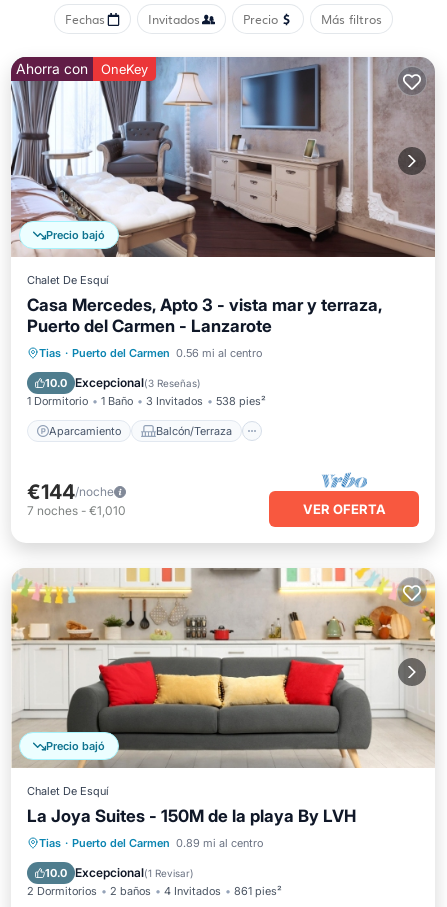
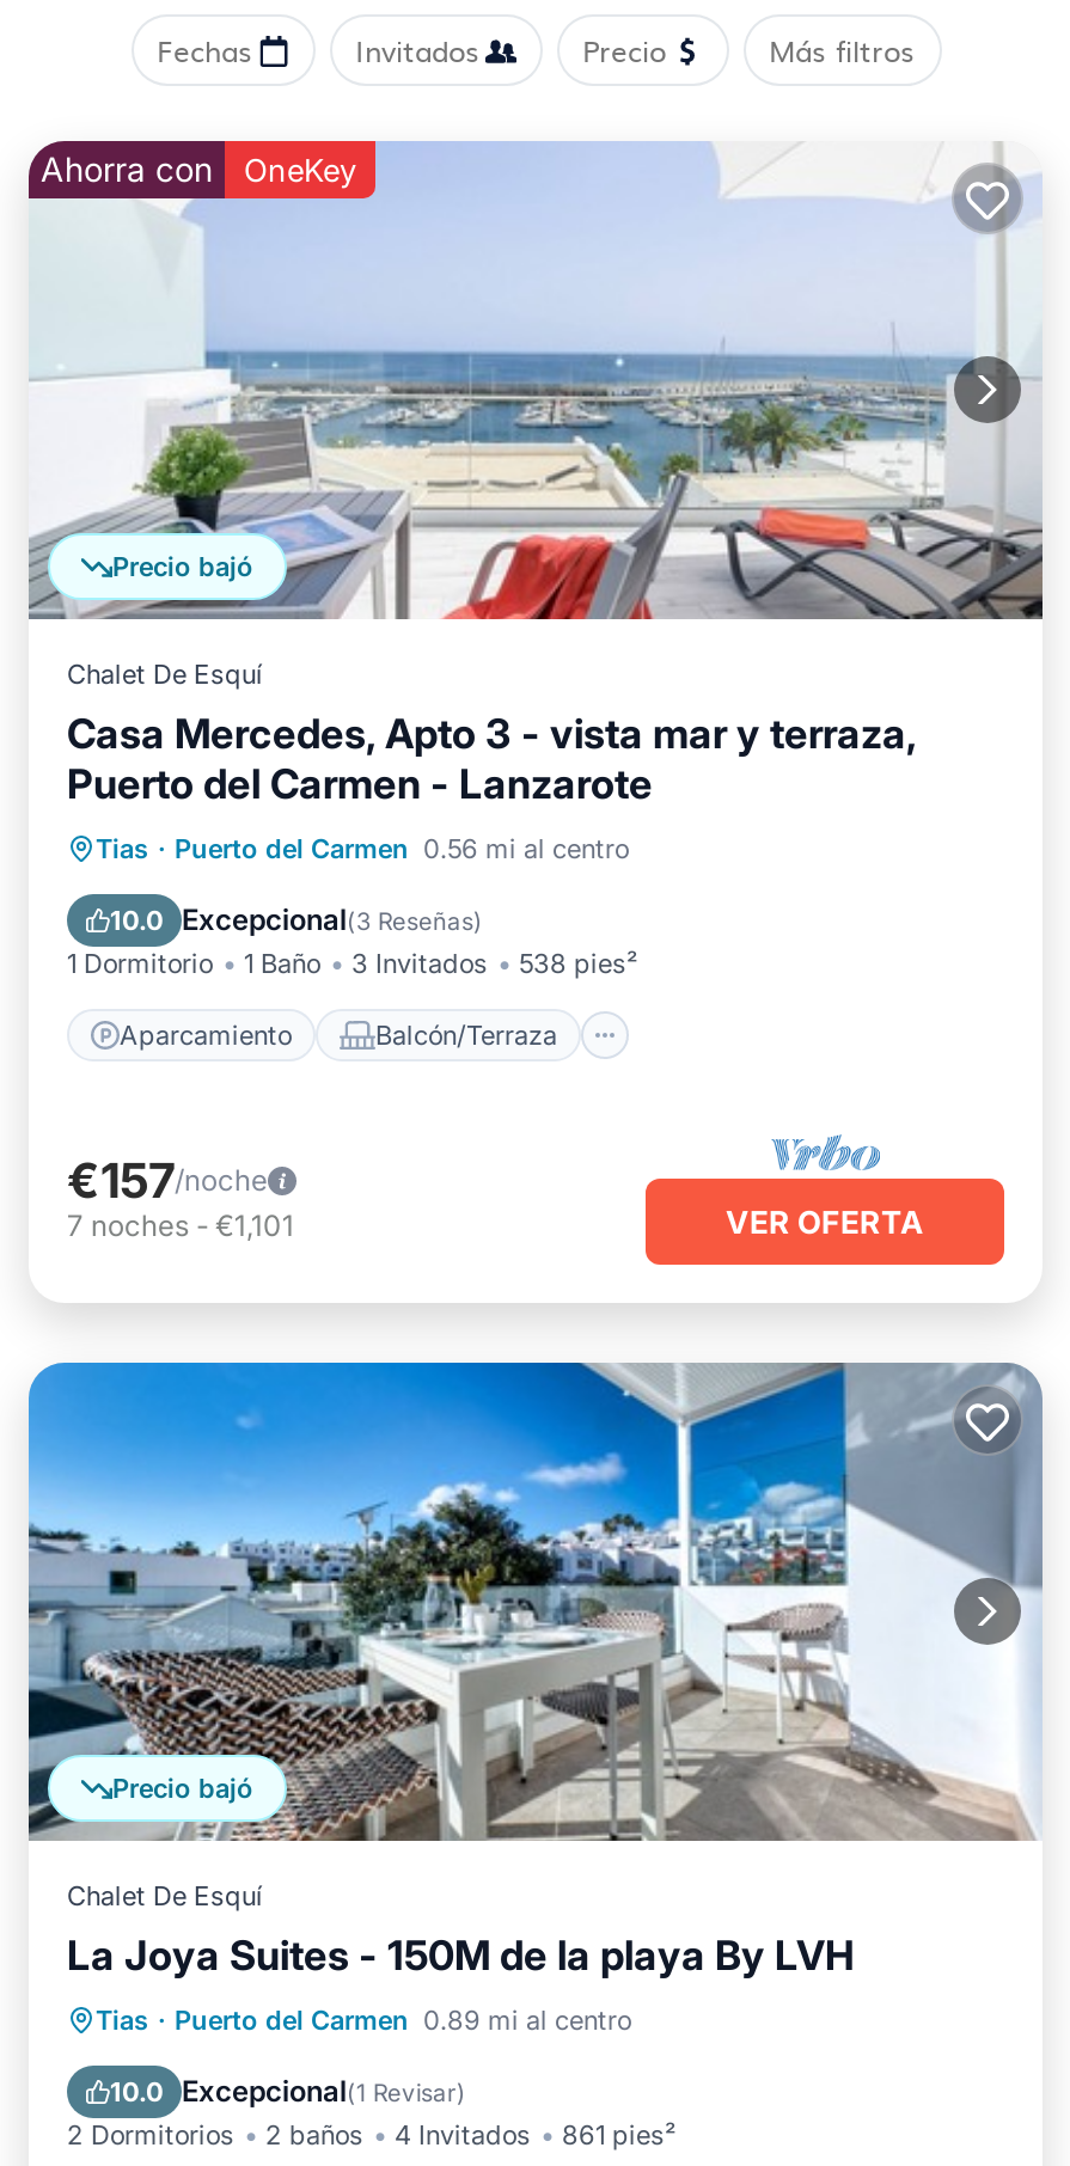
- [image]
+ [image]

- €144/noche
+ €157/noche

- 7 noches - €1,010
+ 7 noches - €1,101

- [image]
+ [image]
